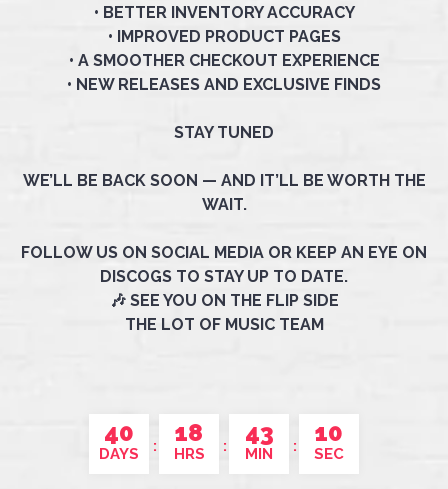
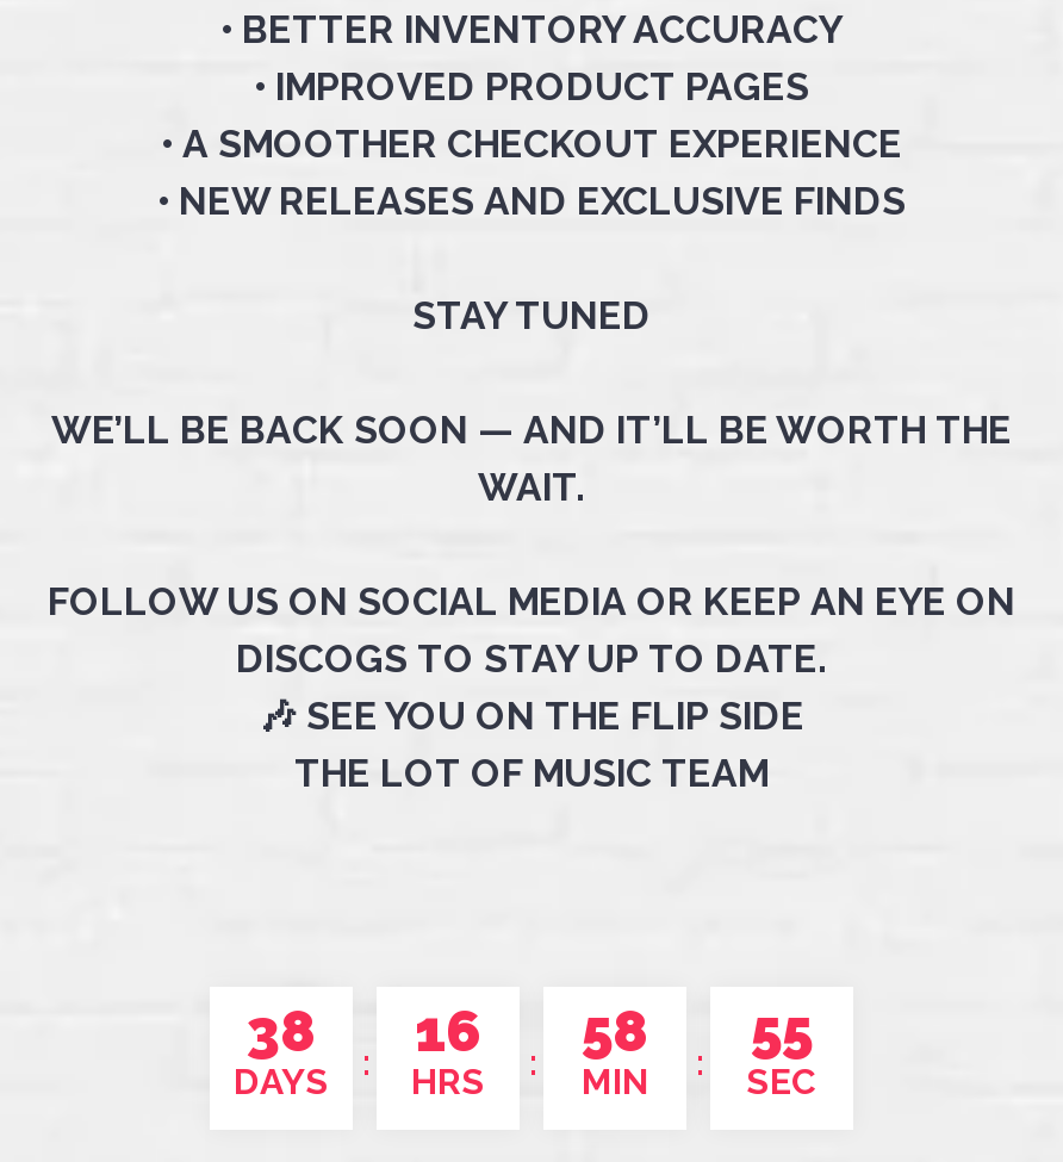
- 40
+ 38

- 18
+ 16

- 43
+ 58

- 10
+ 55
